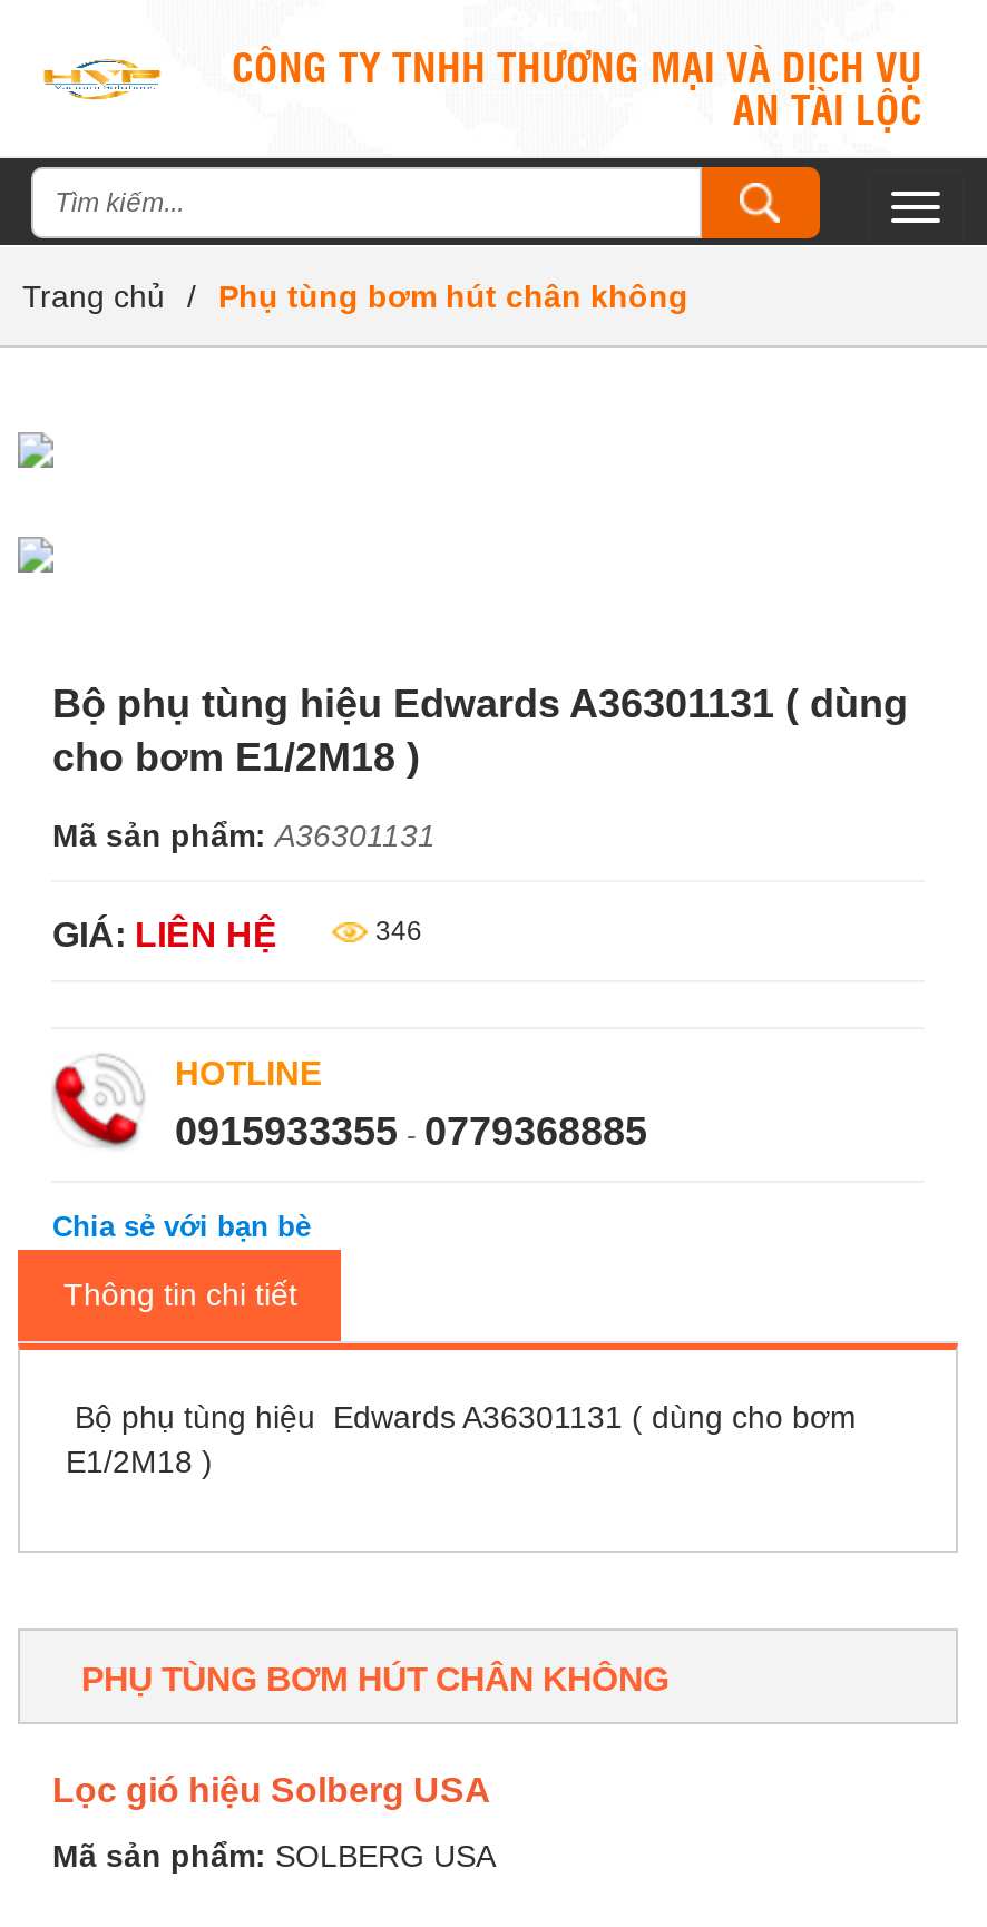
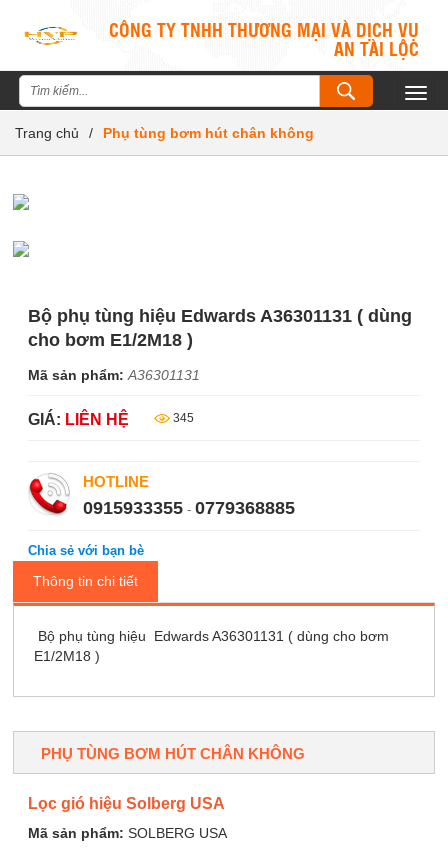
- 346
+ 345
